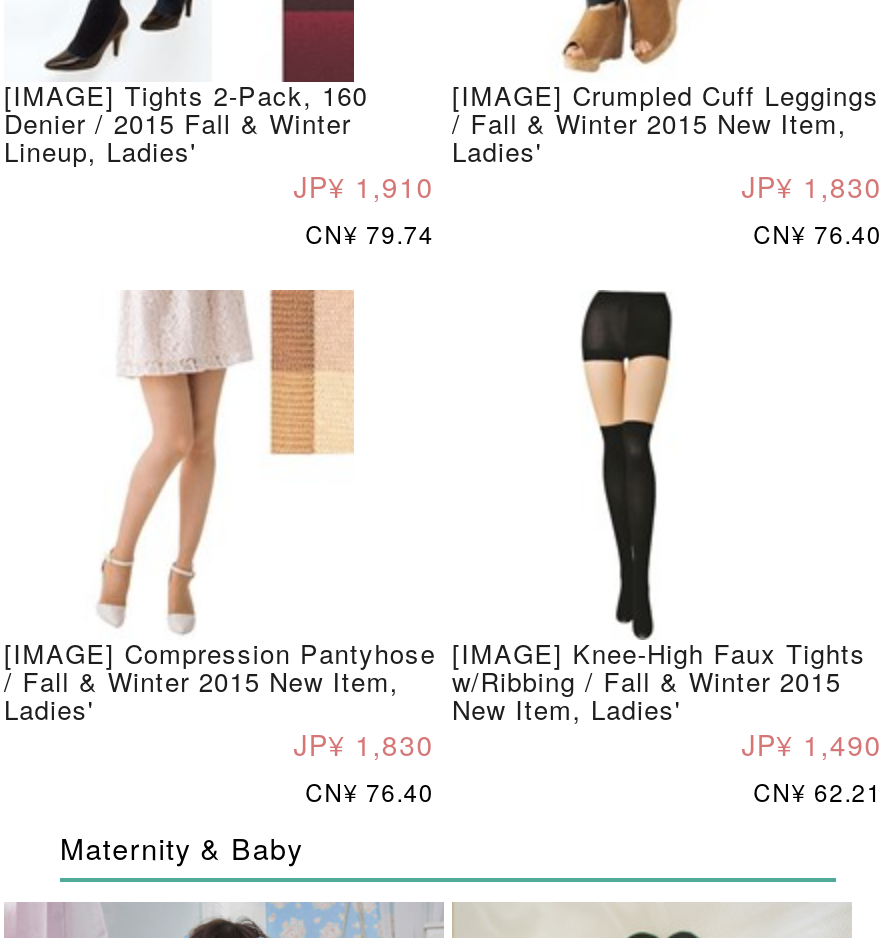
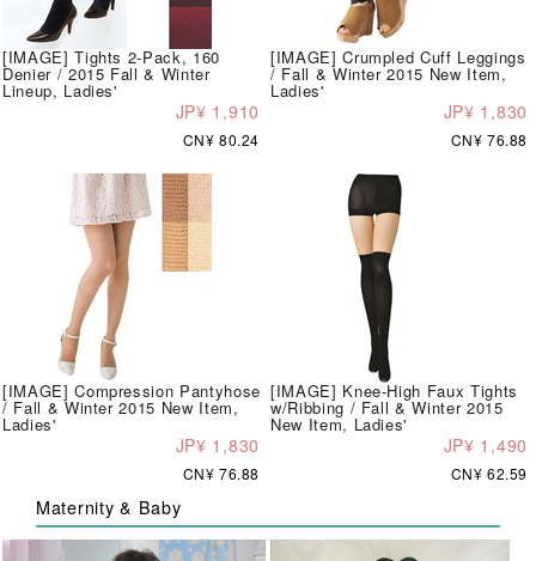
- CN¥ 79.74
+ CN¥ 80.24

- CN¥ 76.40
+ CN¥ 76.88

- CN¥ 76.40
+ CN¥ 76.88

- CN¥ 62.21
+ CN¥ 62.59
